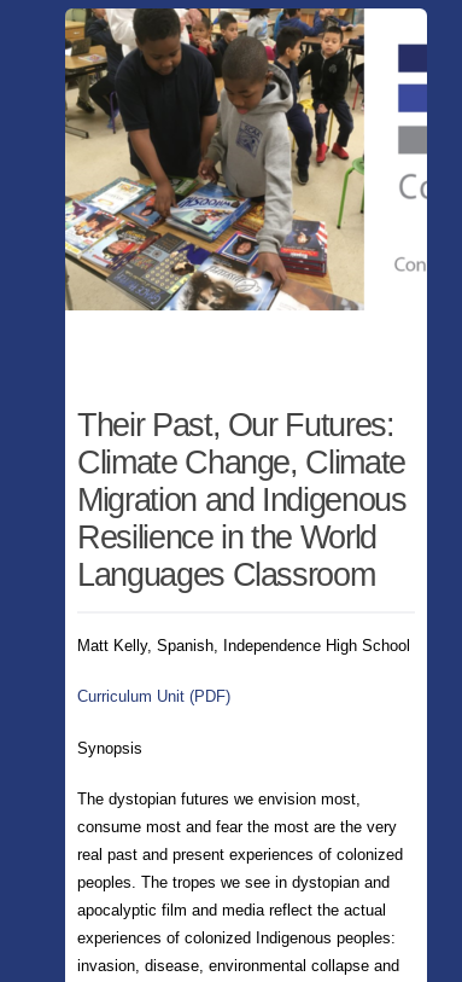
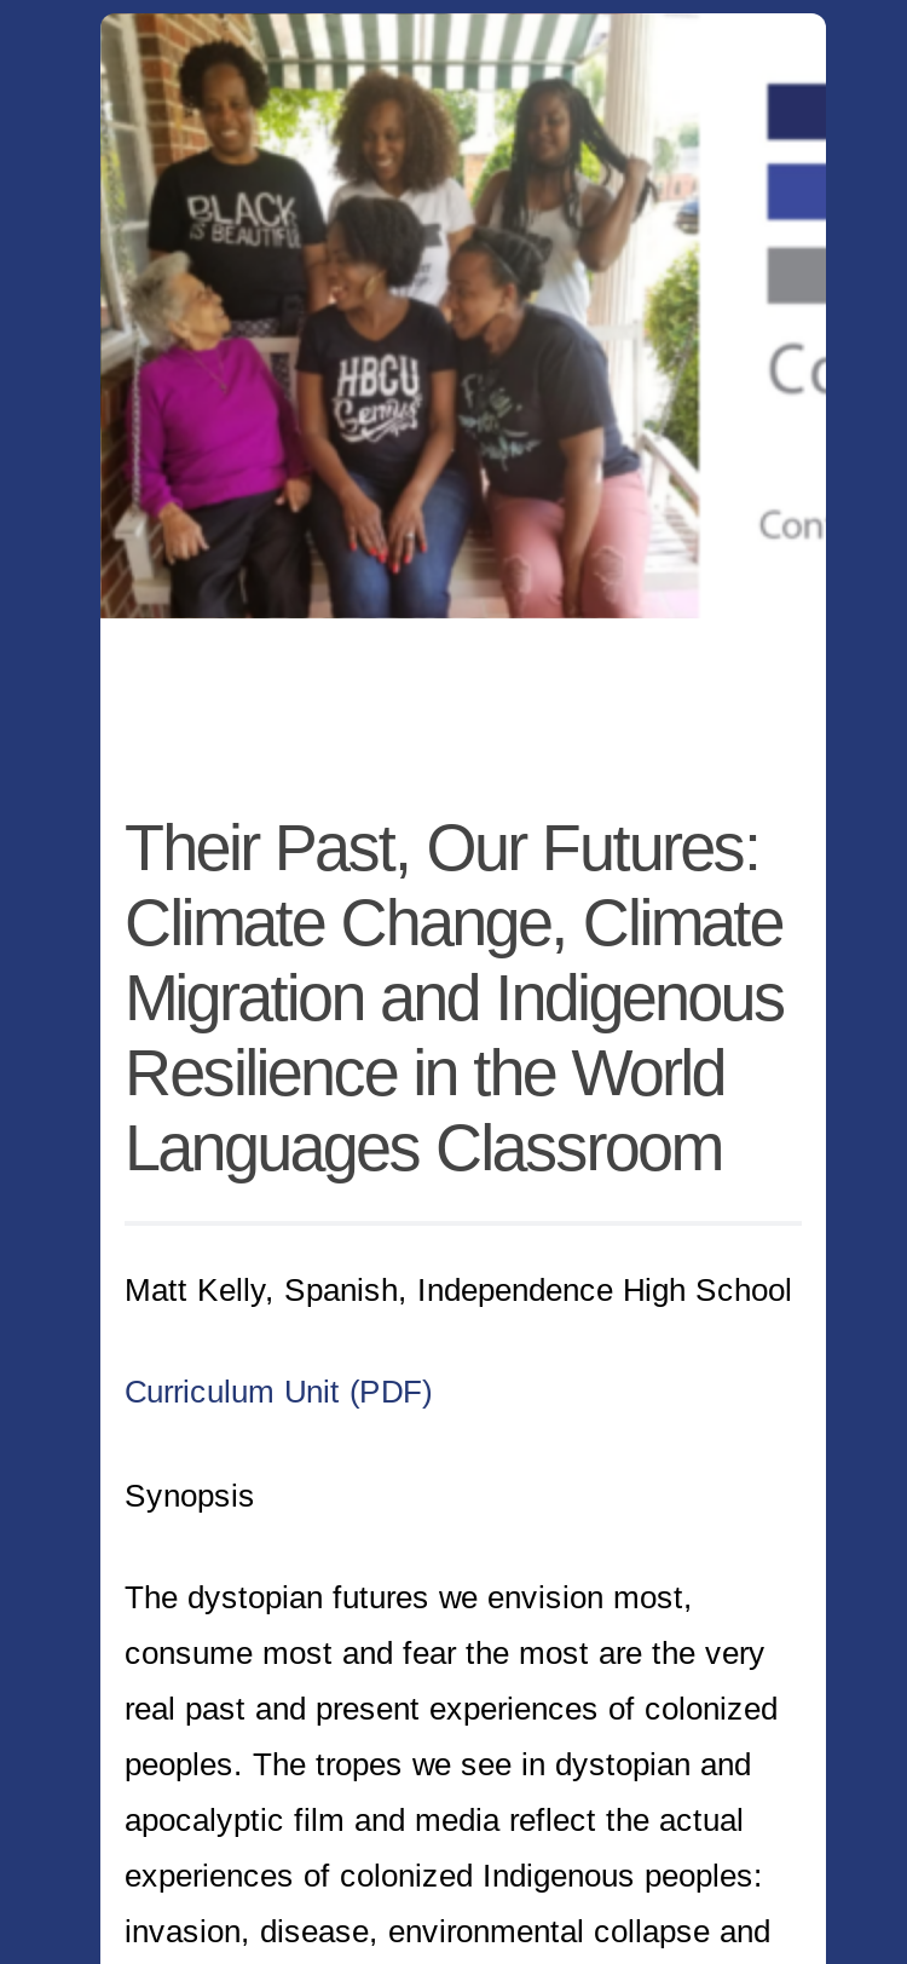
- [image]
+ [image]
